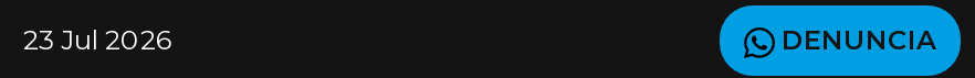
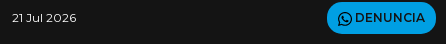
- 23 Jul 2026
+ 21 Jul 2026
